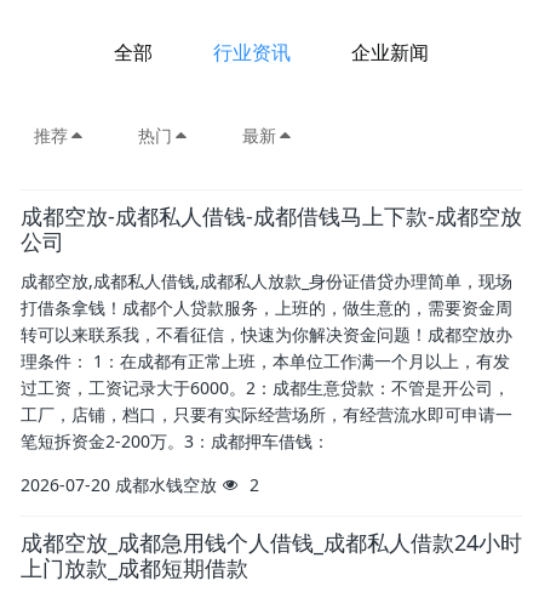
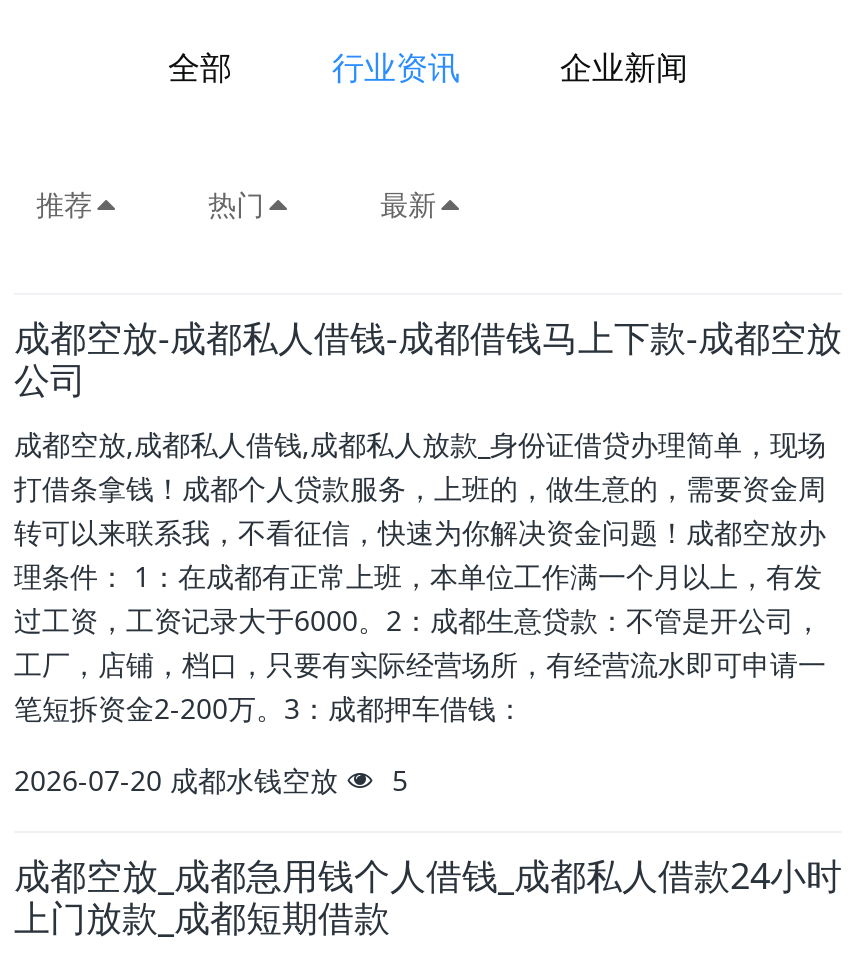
- 2026-07-20 成都水钱空放 2
+ 2026-07-20 成都水钱空放 5
